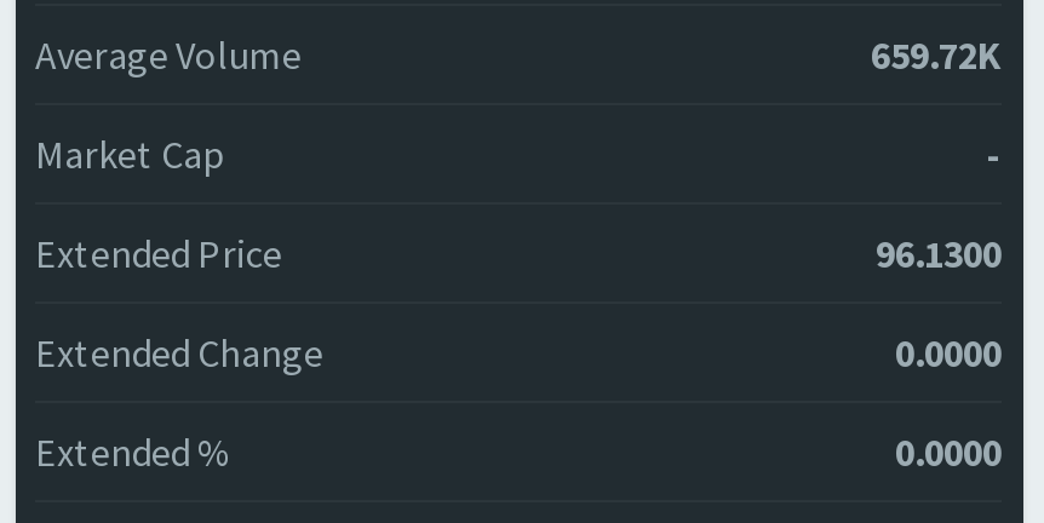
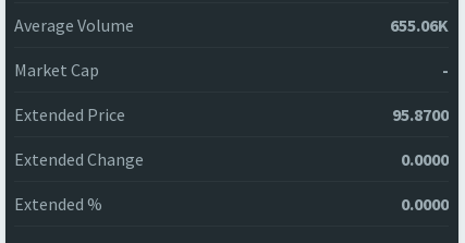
- 659.72K
+ 655.06K

- 96.1300
+ 95.8700
